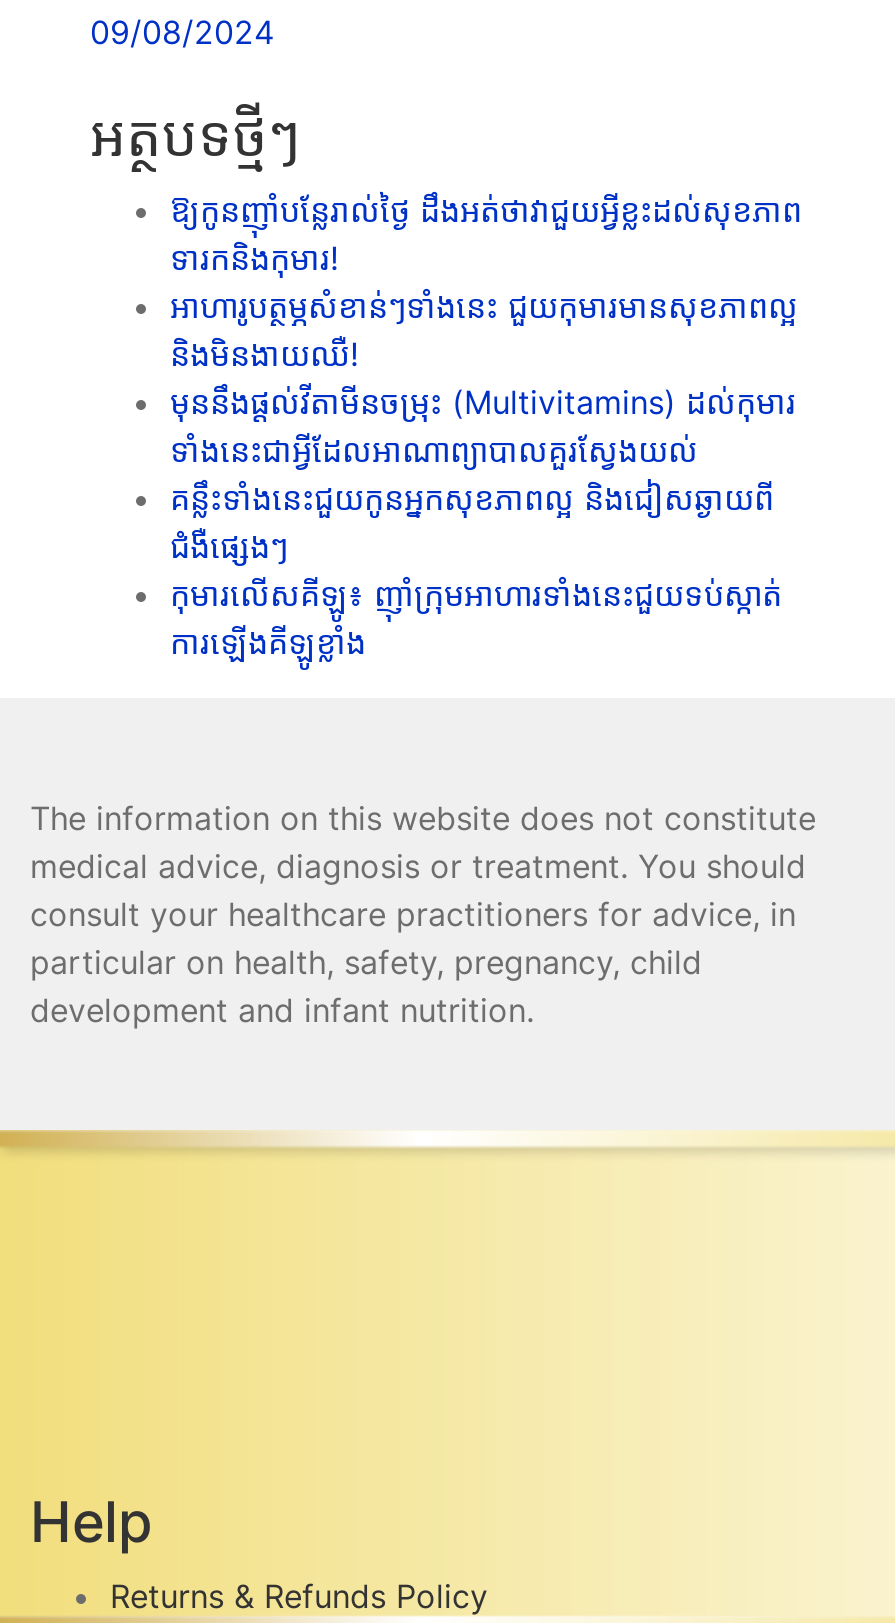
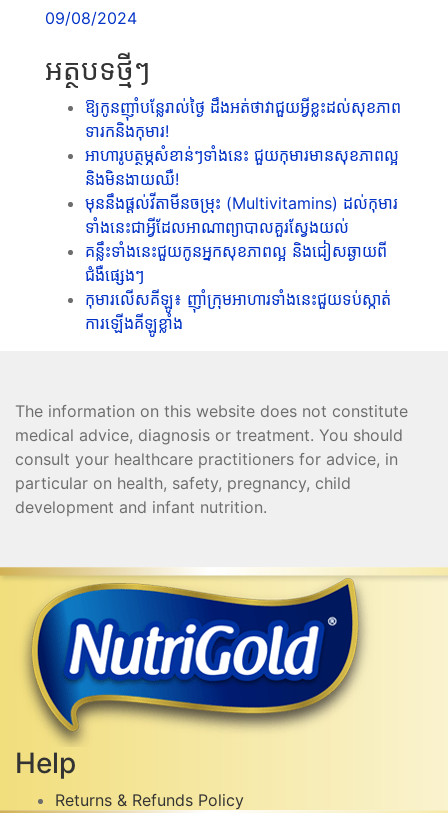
- [image]
+ [image]
